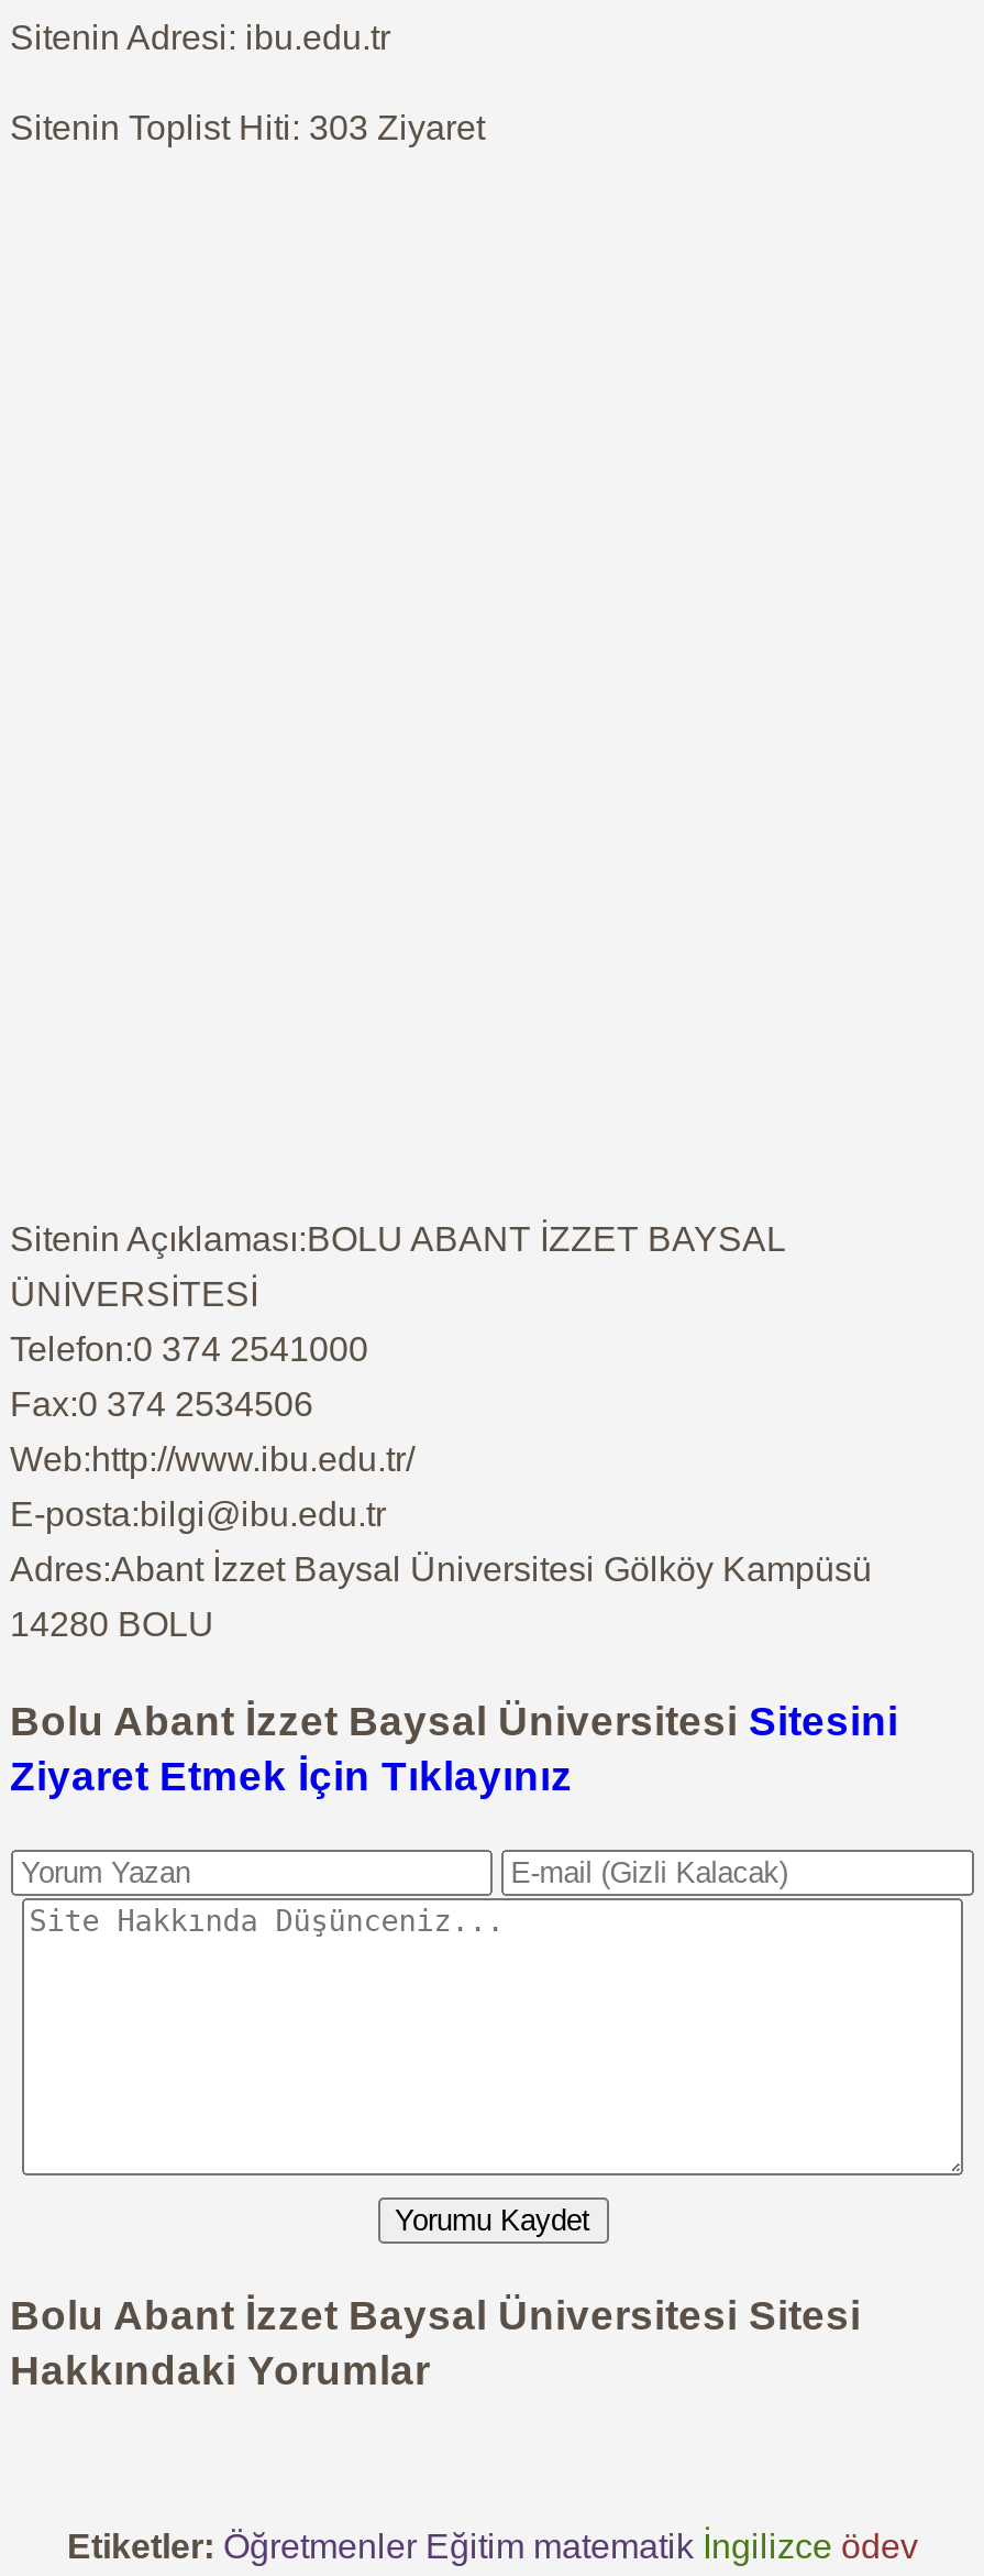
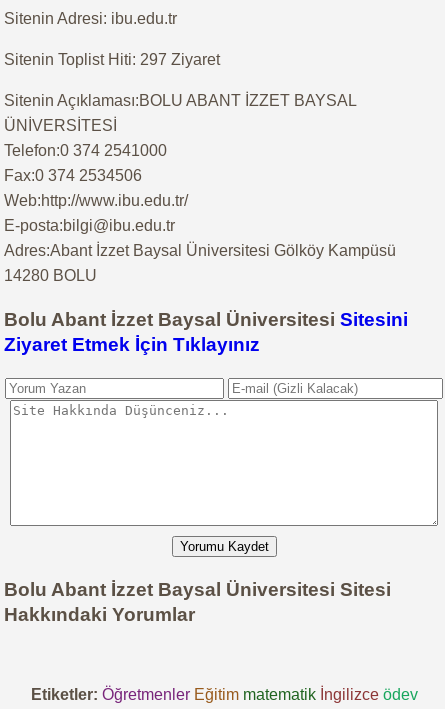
- Sitenin Toplist Hiti: 303 Ziyaret
+ Sitenin Toplist Hiti: 297 Ziyaret
